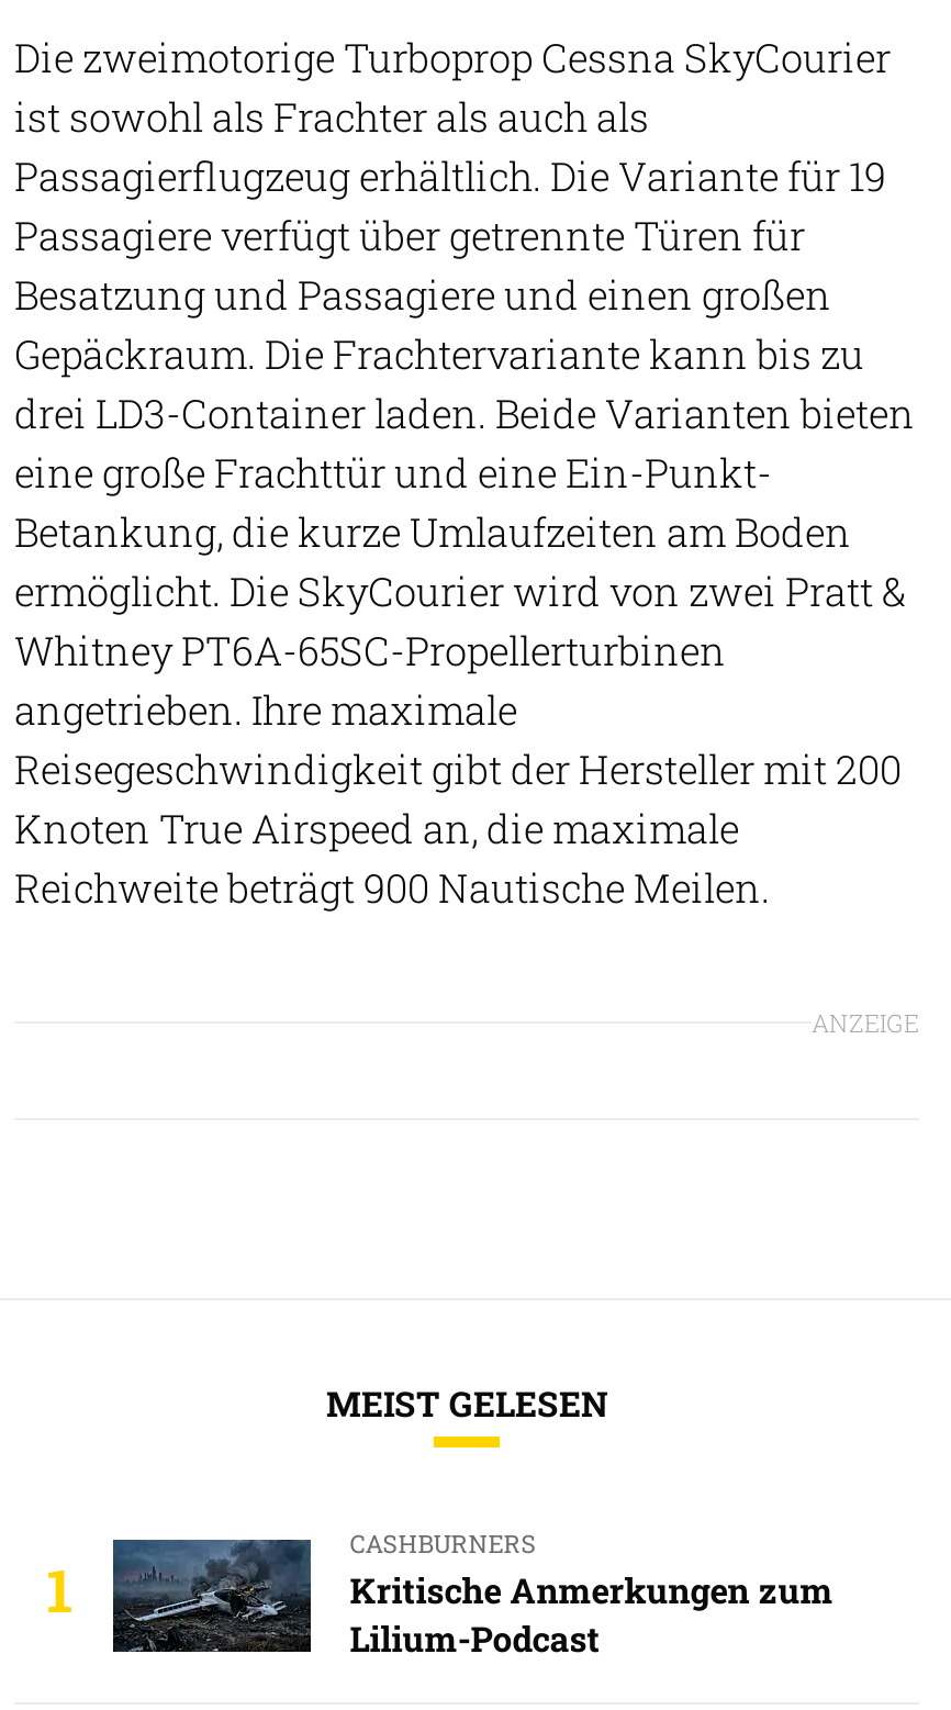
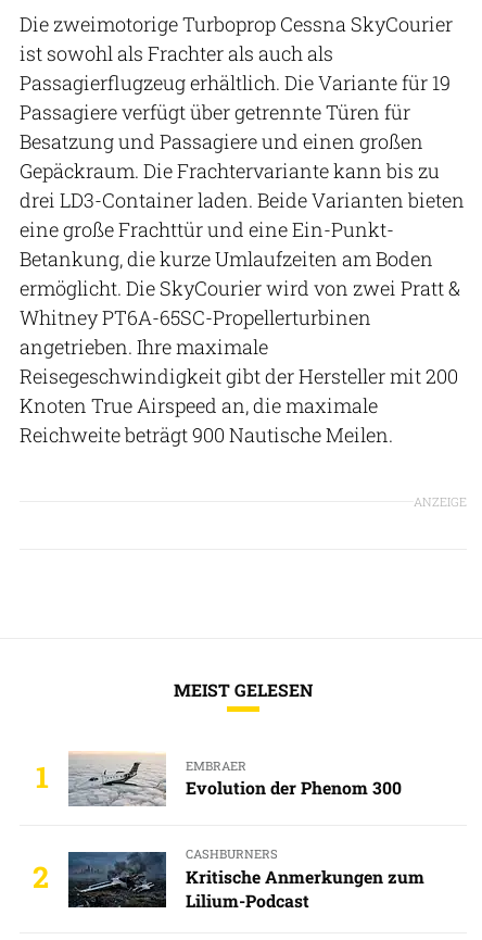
+ [image]
+ EMBRAER
+ Evolution der Phenom 300
+ 2
